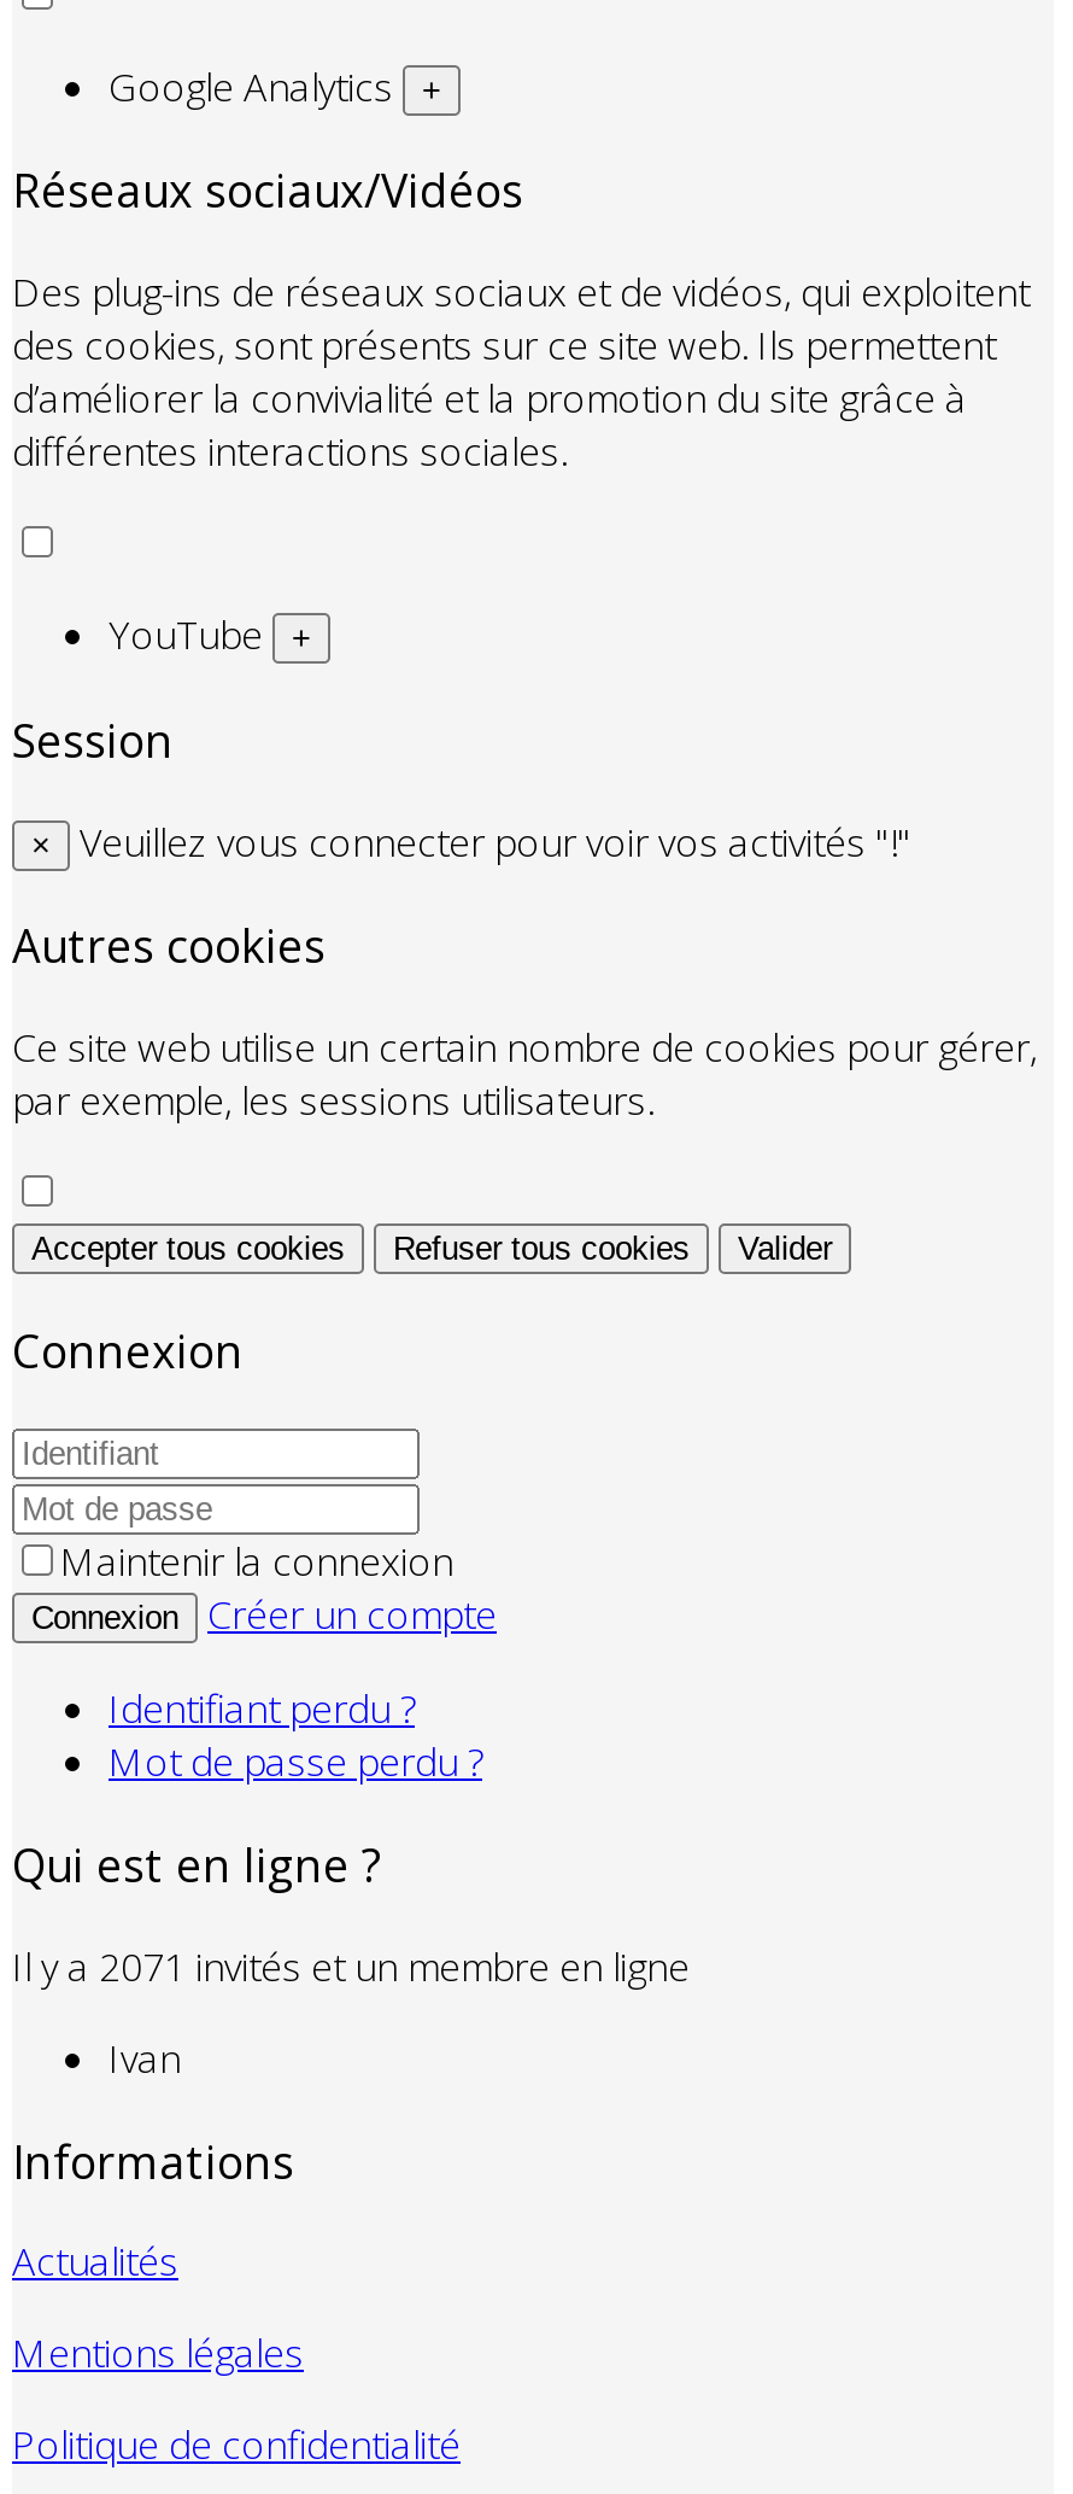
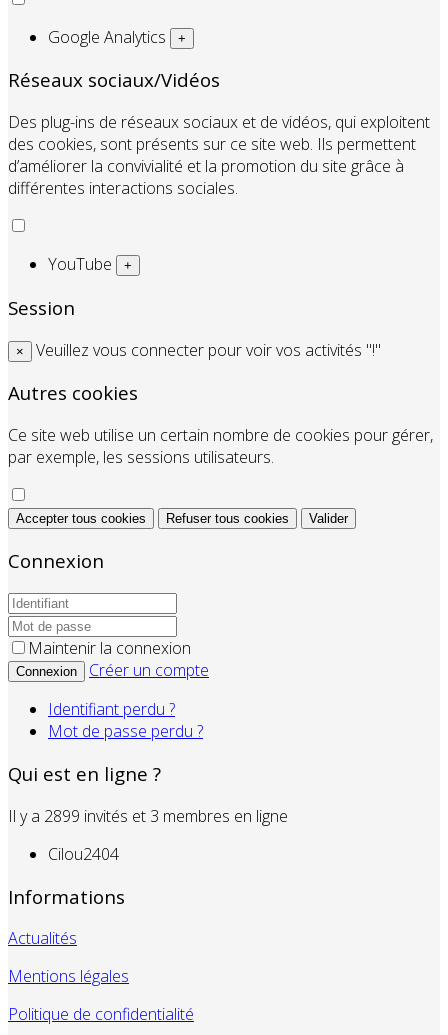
- Il y a 2071 invités et un membre en ligne
+ Il y a 2899 invités et 3 membres en ligne

- Ivan
+ Cilou2404
